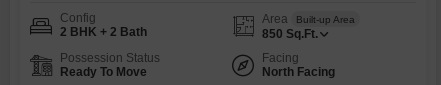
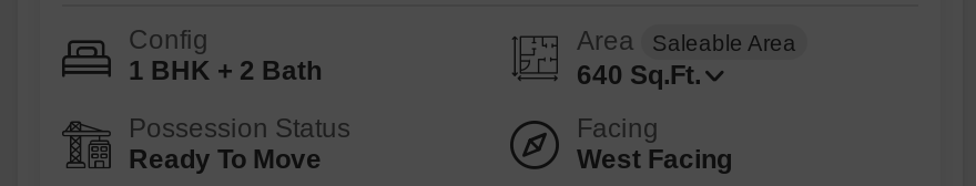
- Area Built-up Area
+ Area Saleable Area

- 2 BHK + 2 Bath
+ 1 BHK + 2 Bath

- 850 Sq.Ft.
+ 640 Sq.Ft.

- North Facing
+ West Facing
